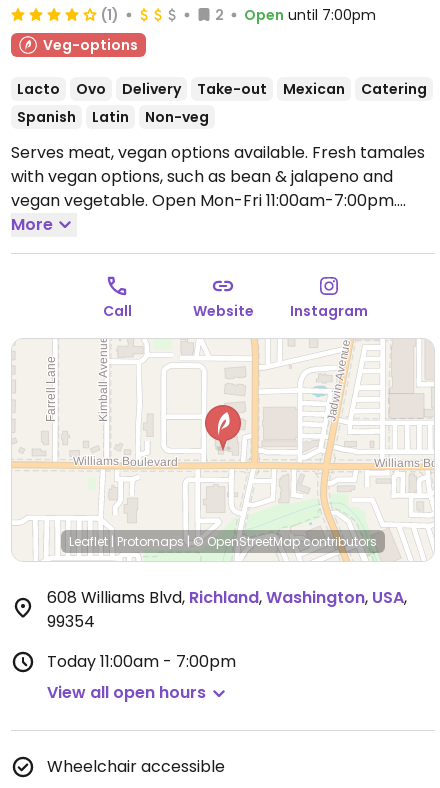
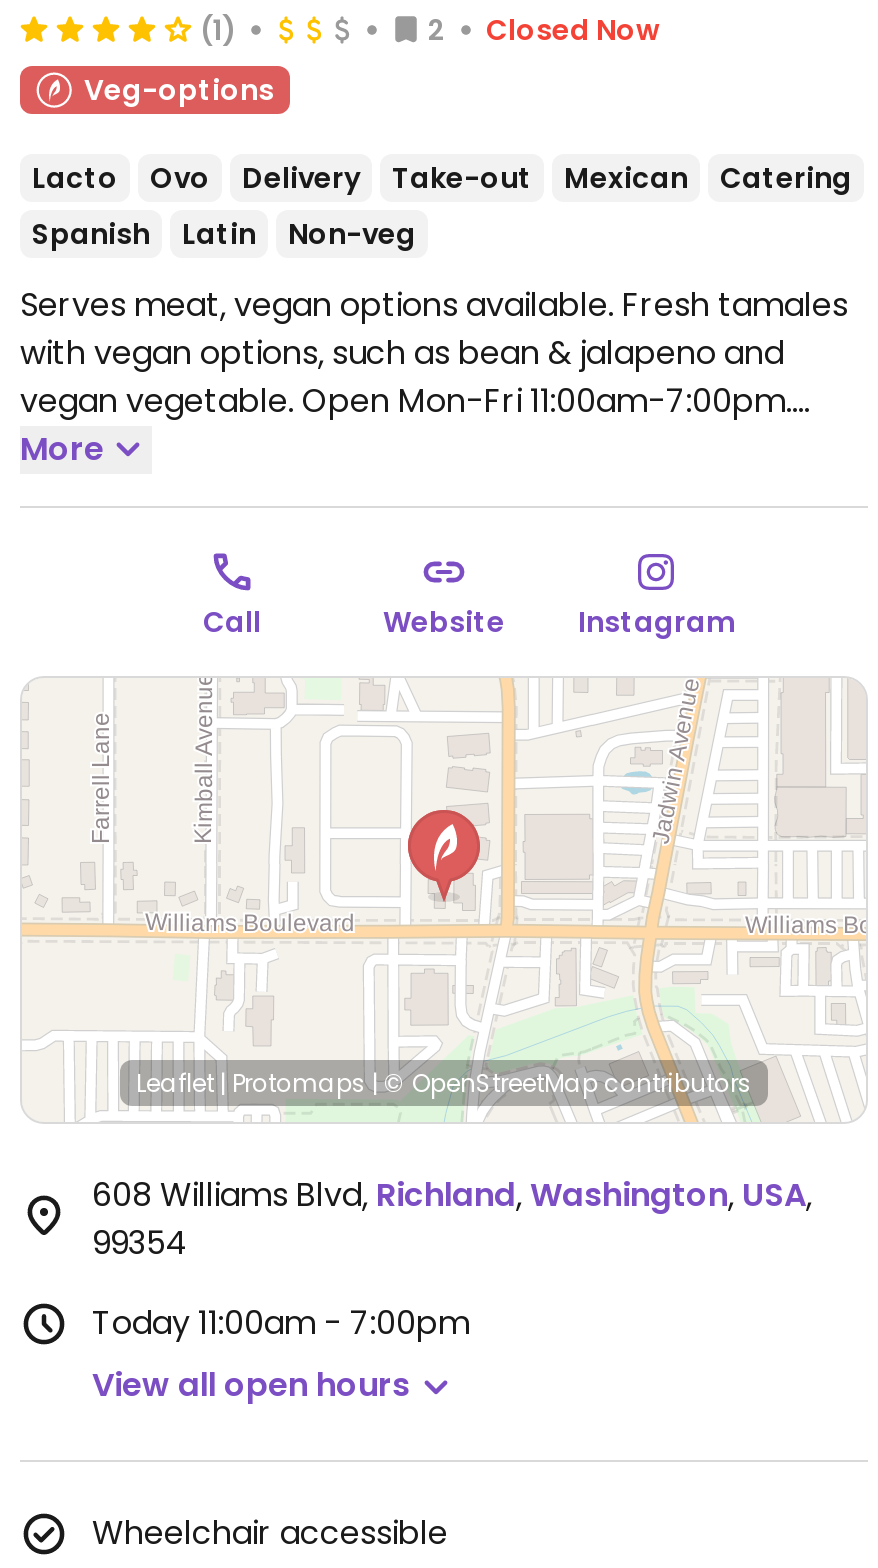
- Open until 7:00pm
+ Closed Now
